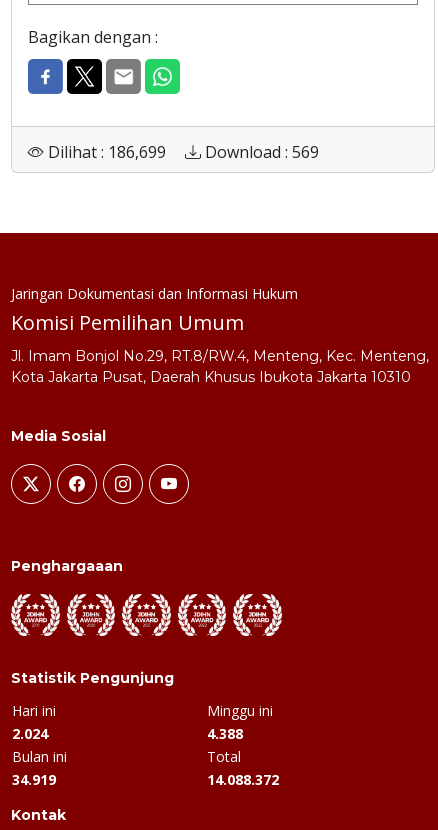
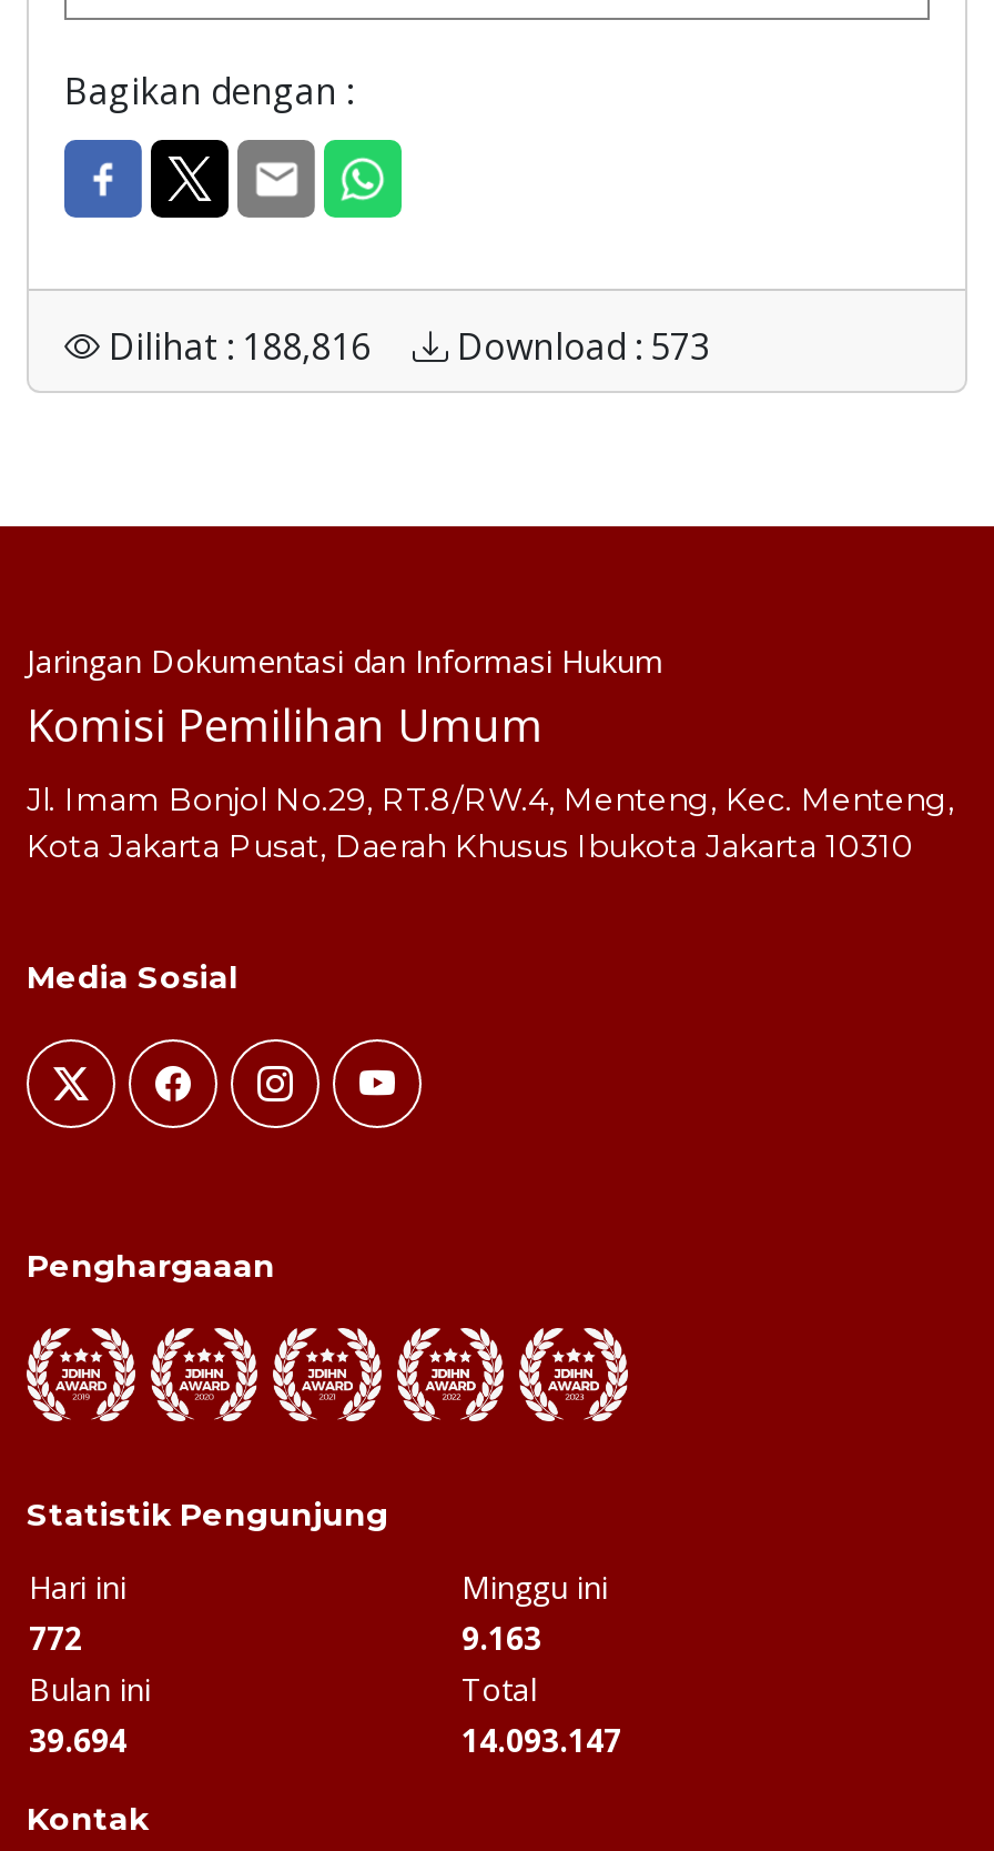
- Dilihat : 186,699
+ Dilihat : 188,816

- Download : 569
+ Download : 573

- 2.024
+ 772

- 4.388
+ 9.163

- 34.919
+ 39.694

- 14.088.372
+ 14.093.147
